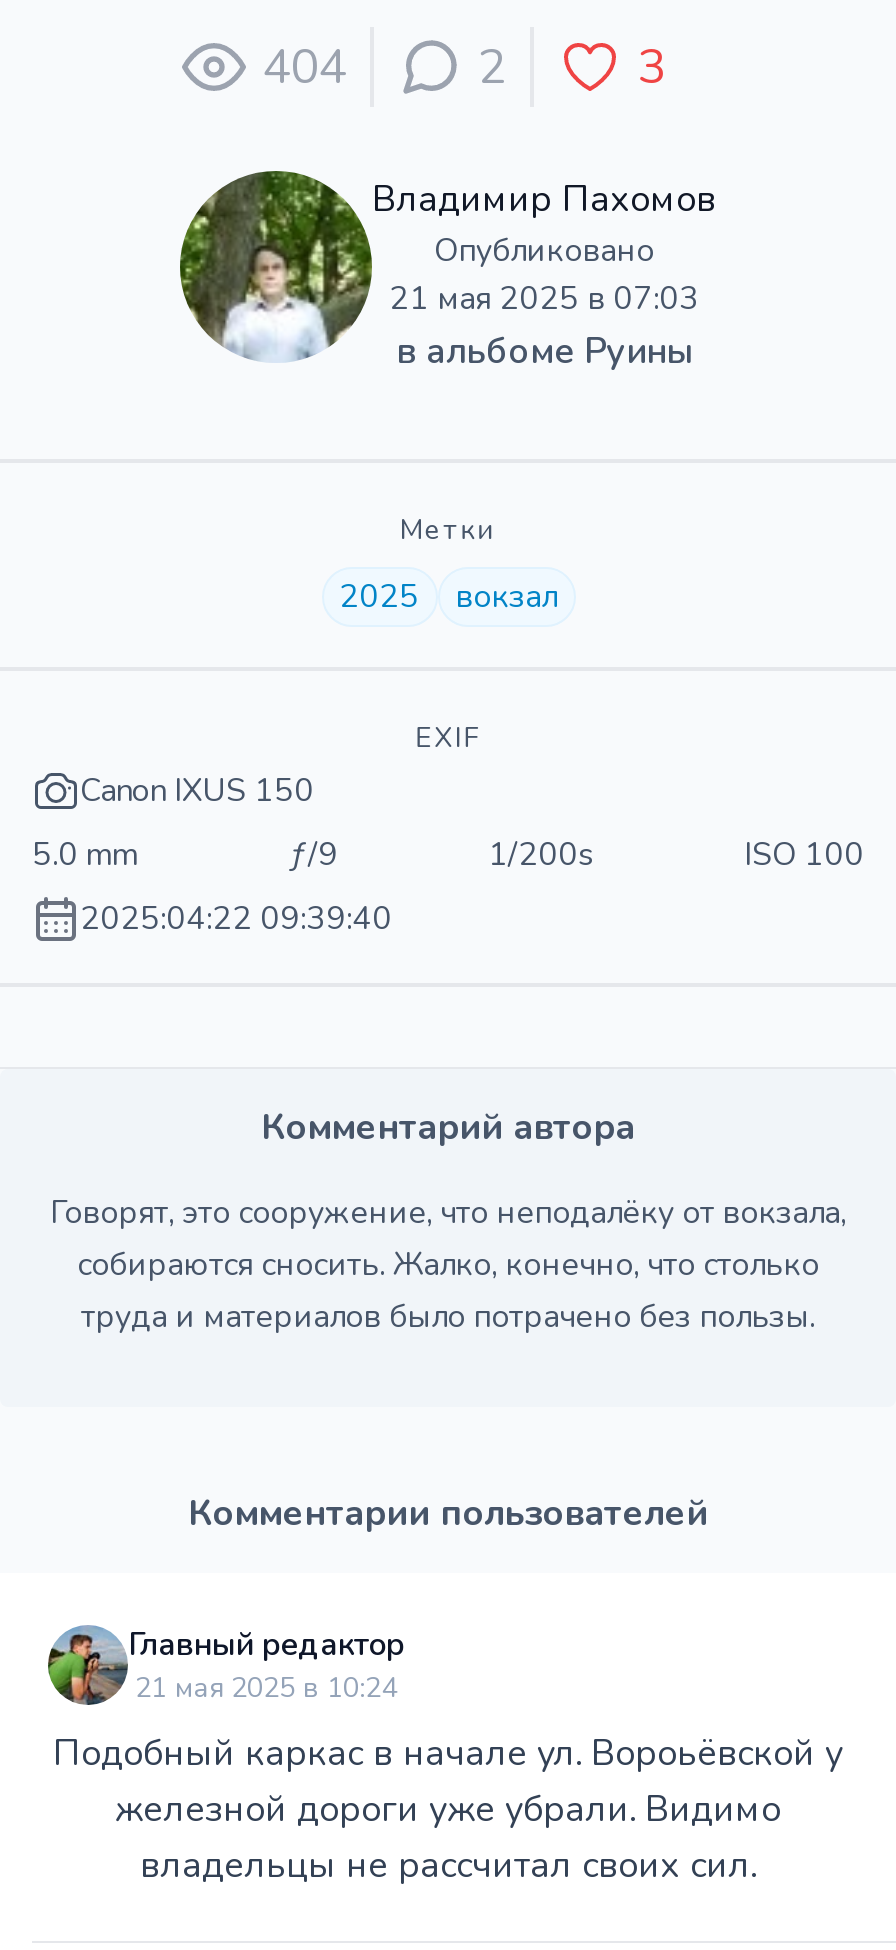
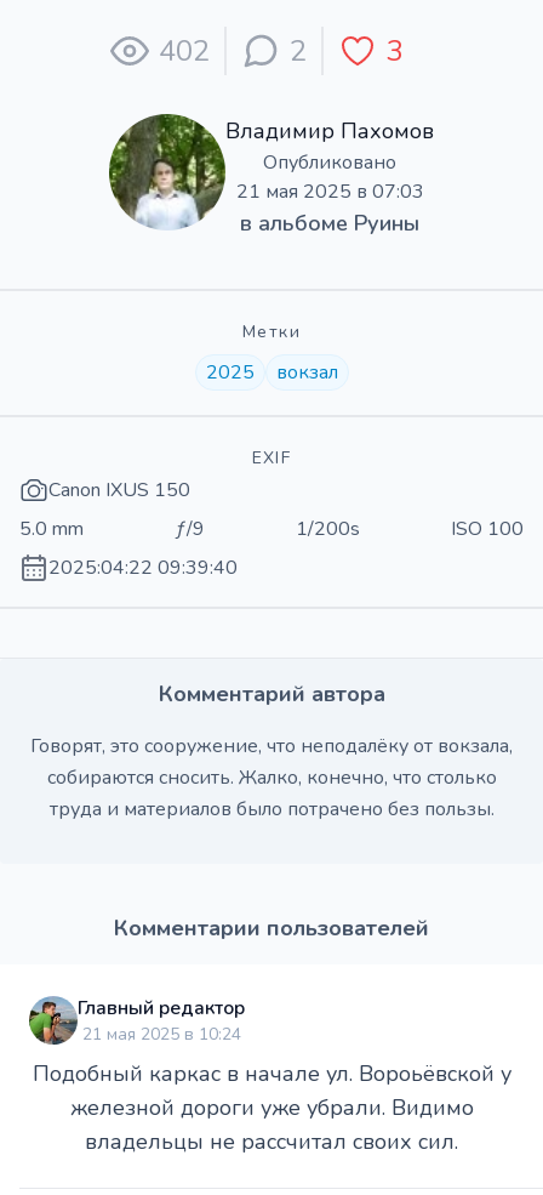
- 404
+ 402
